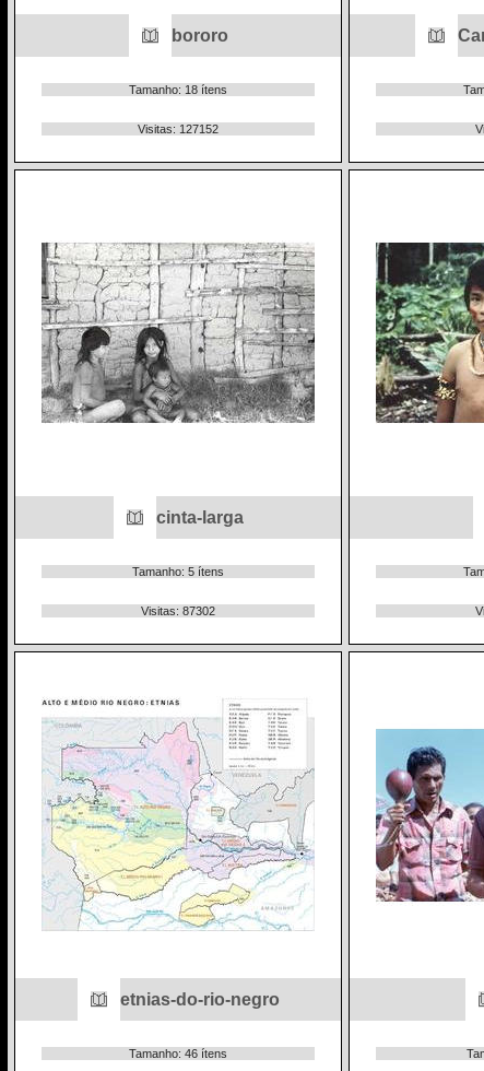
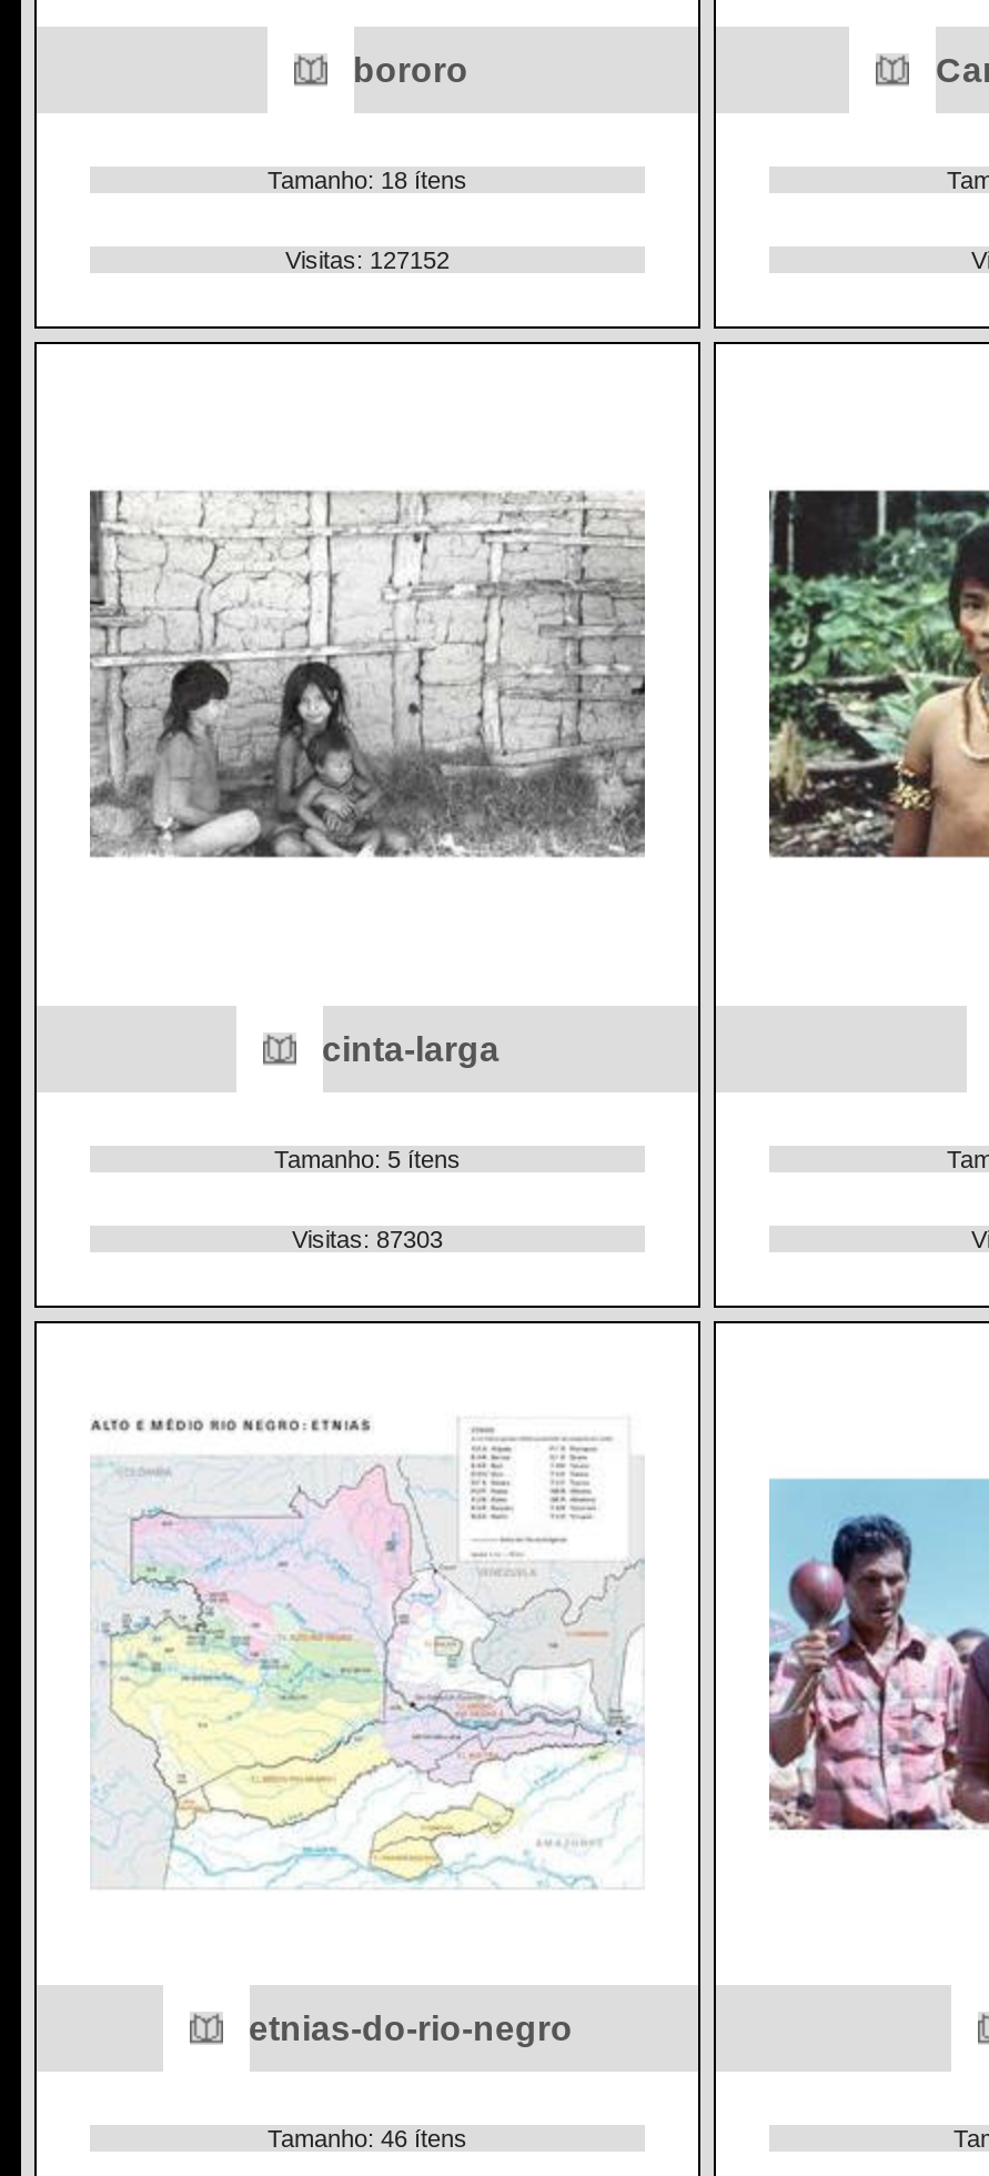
- Visitas: 87302
+ Visitas: 87303
